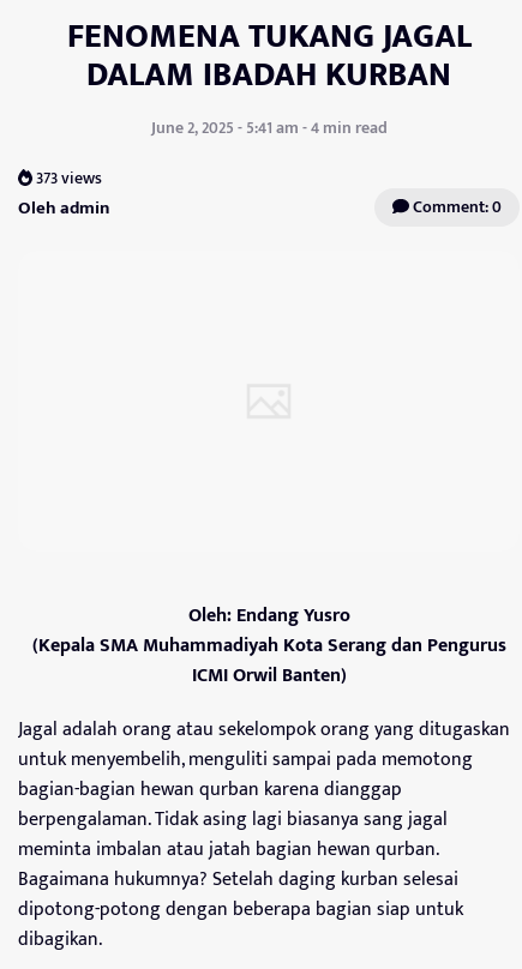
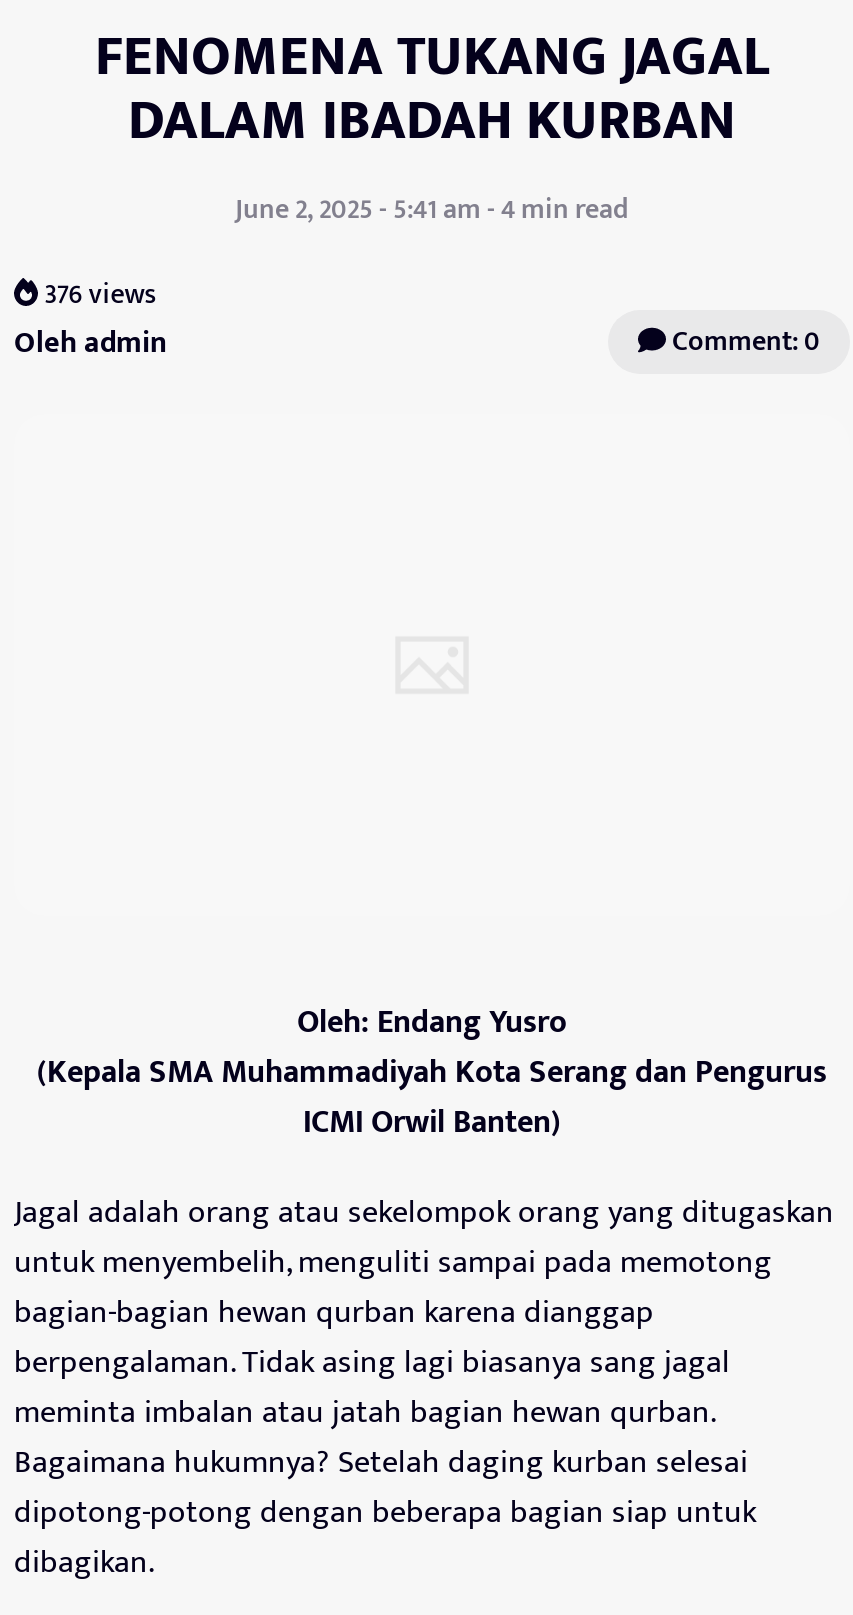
- 373 views
+ 376 views
